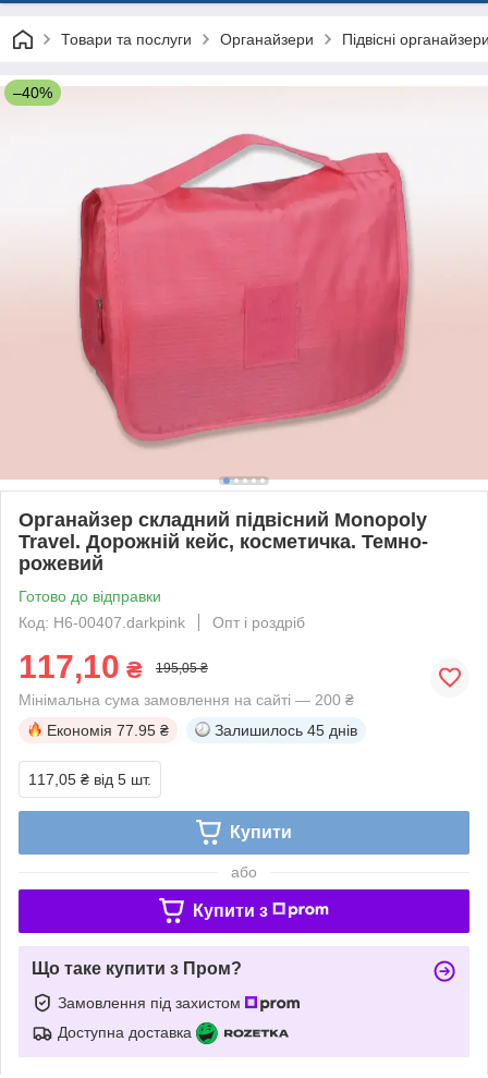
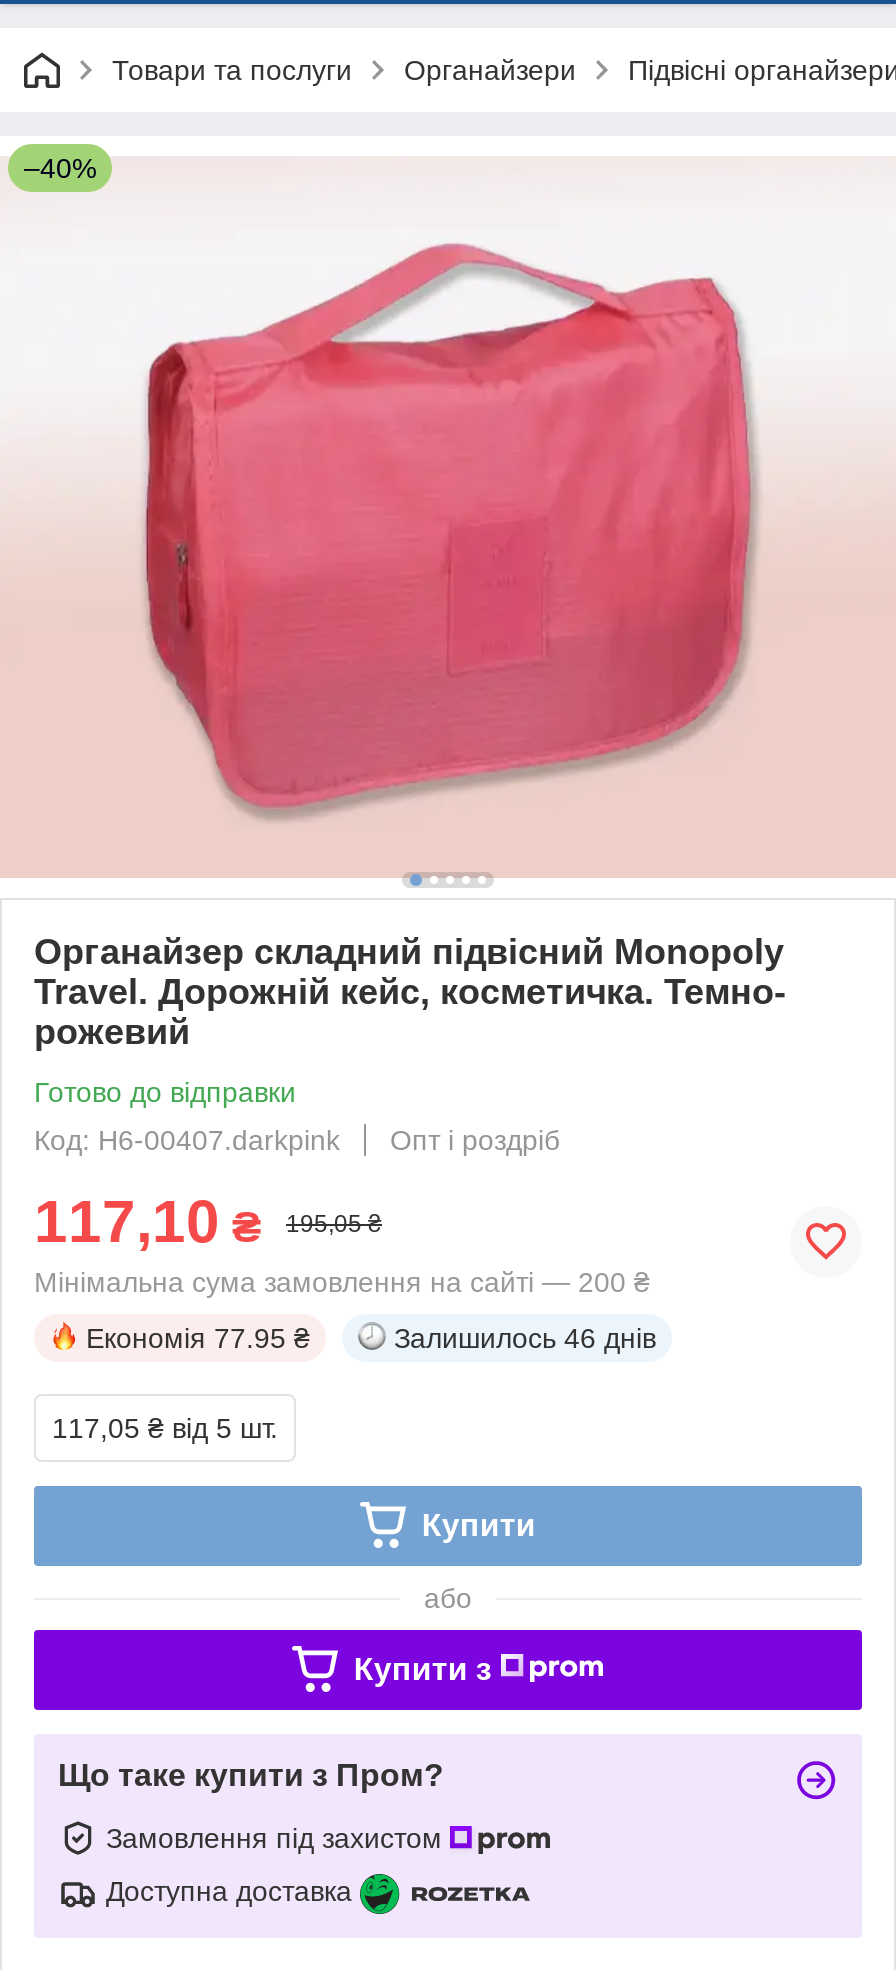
- Залишилось 45 днів
+ Залишилось 46 днів
